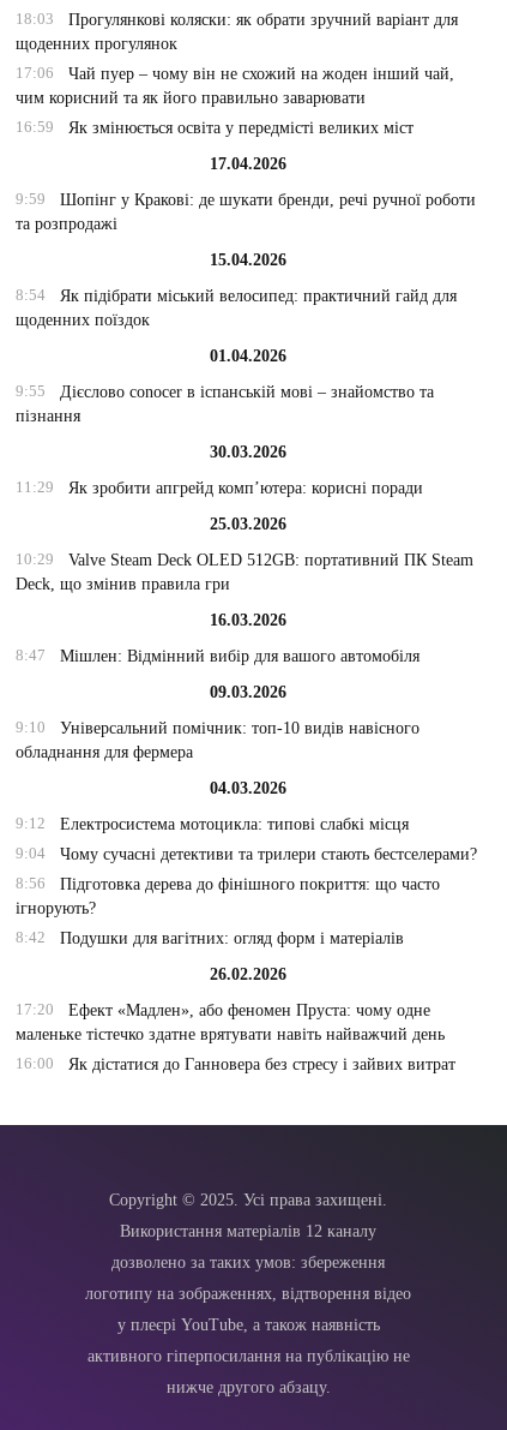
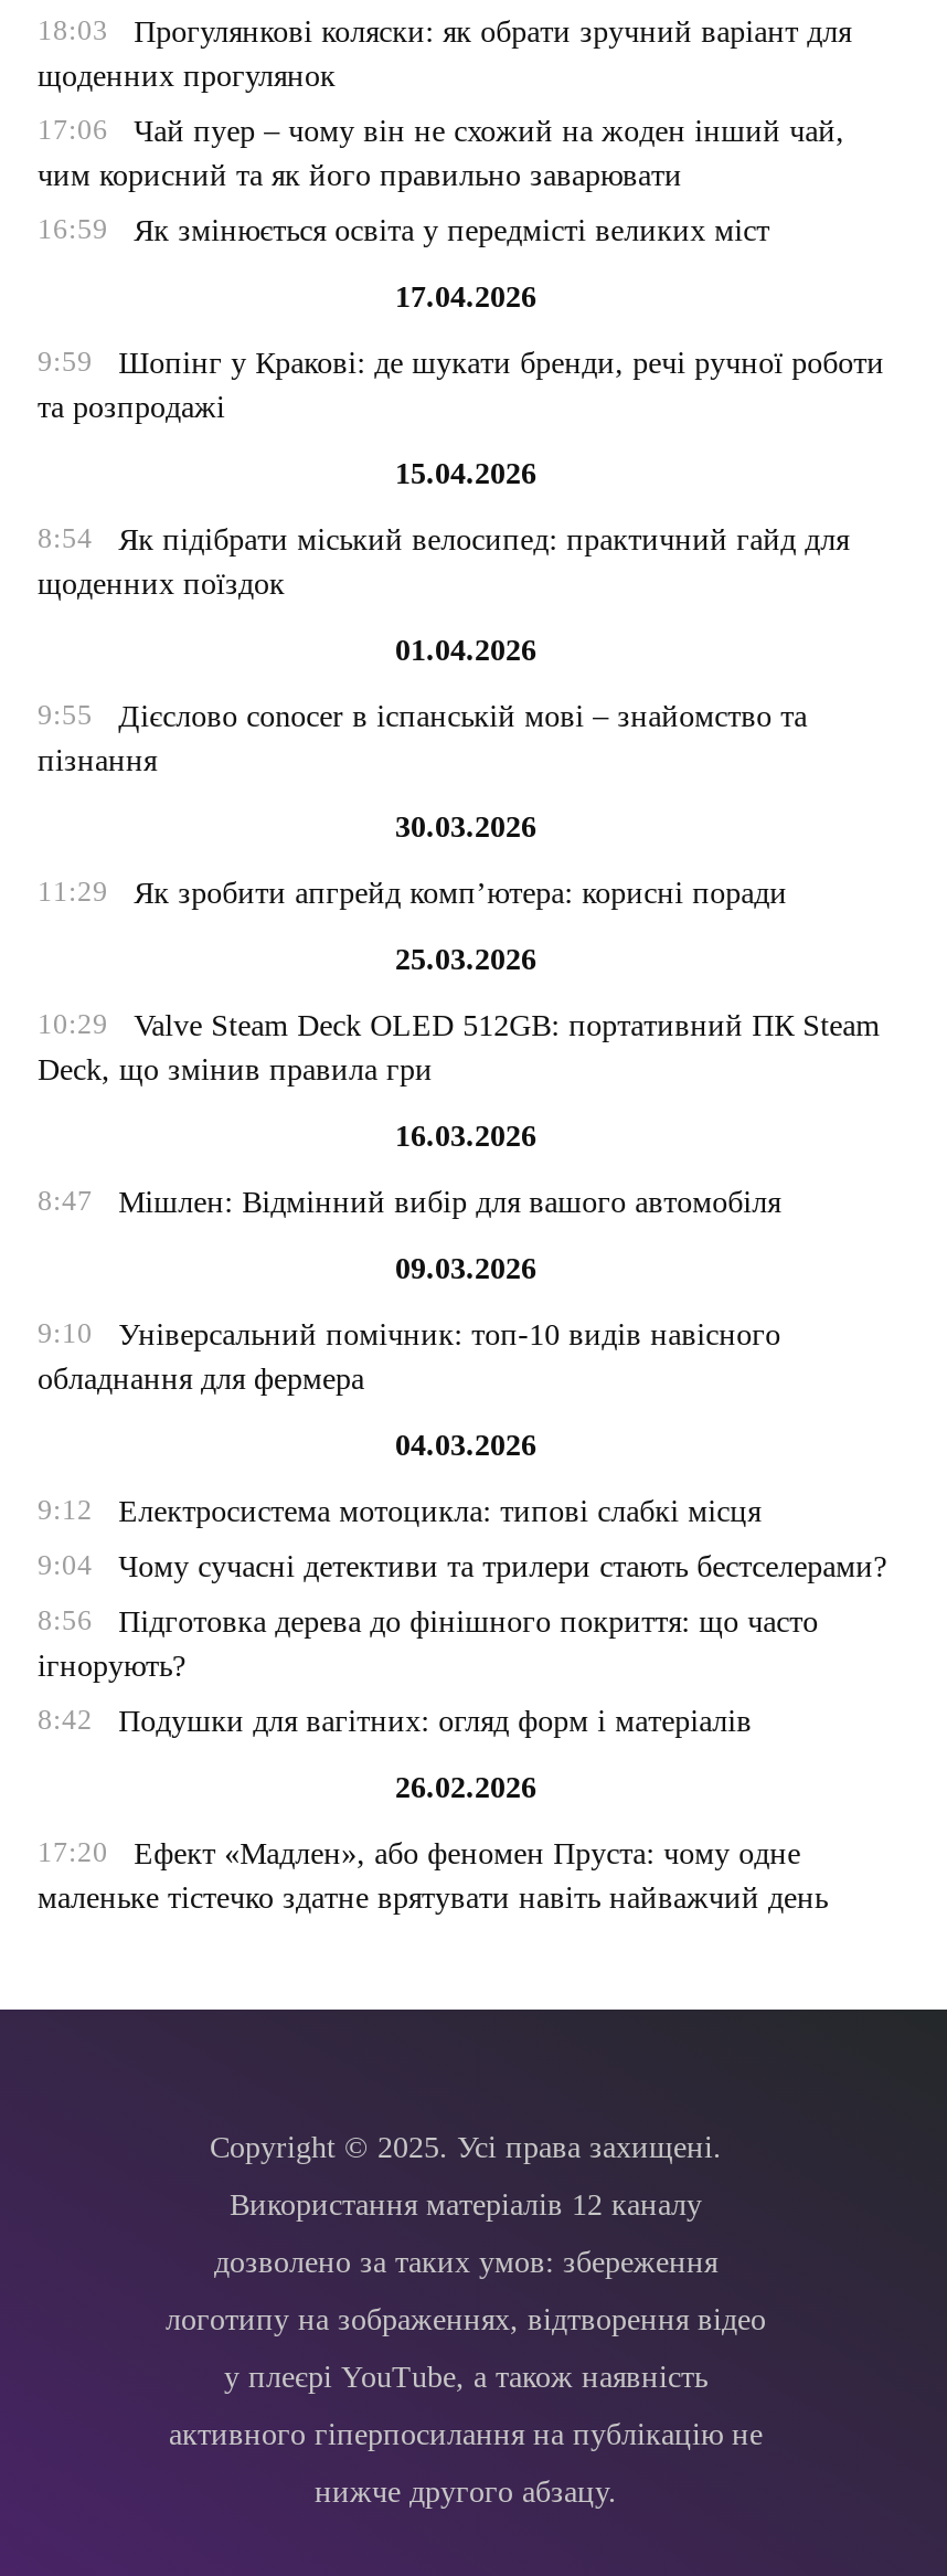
- 16:00
- Як дістатися до Ганновера без стресу і зайвих витрат
